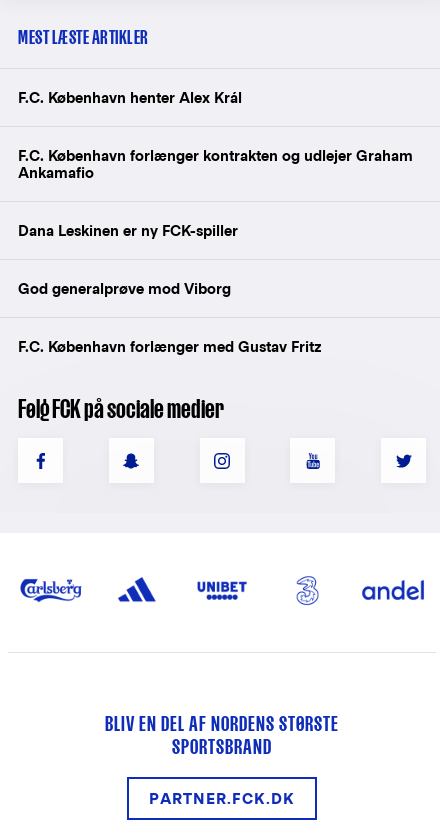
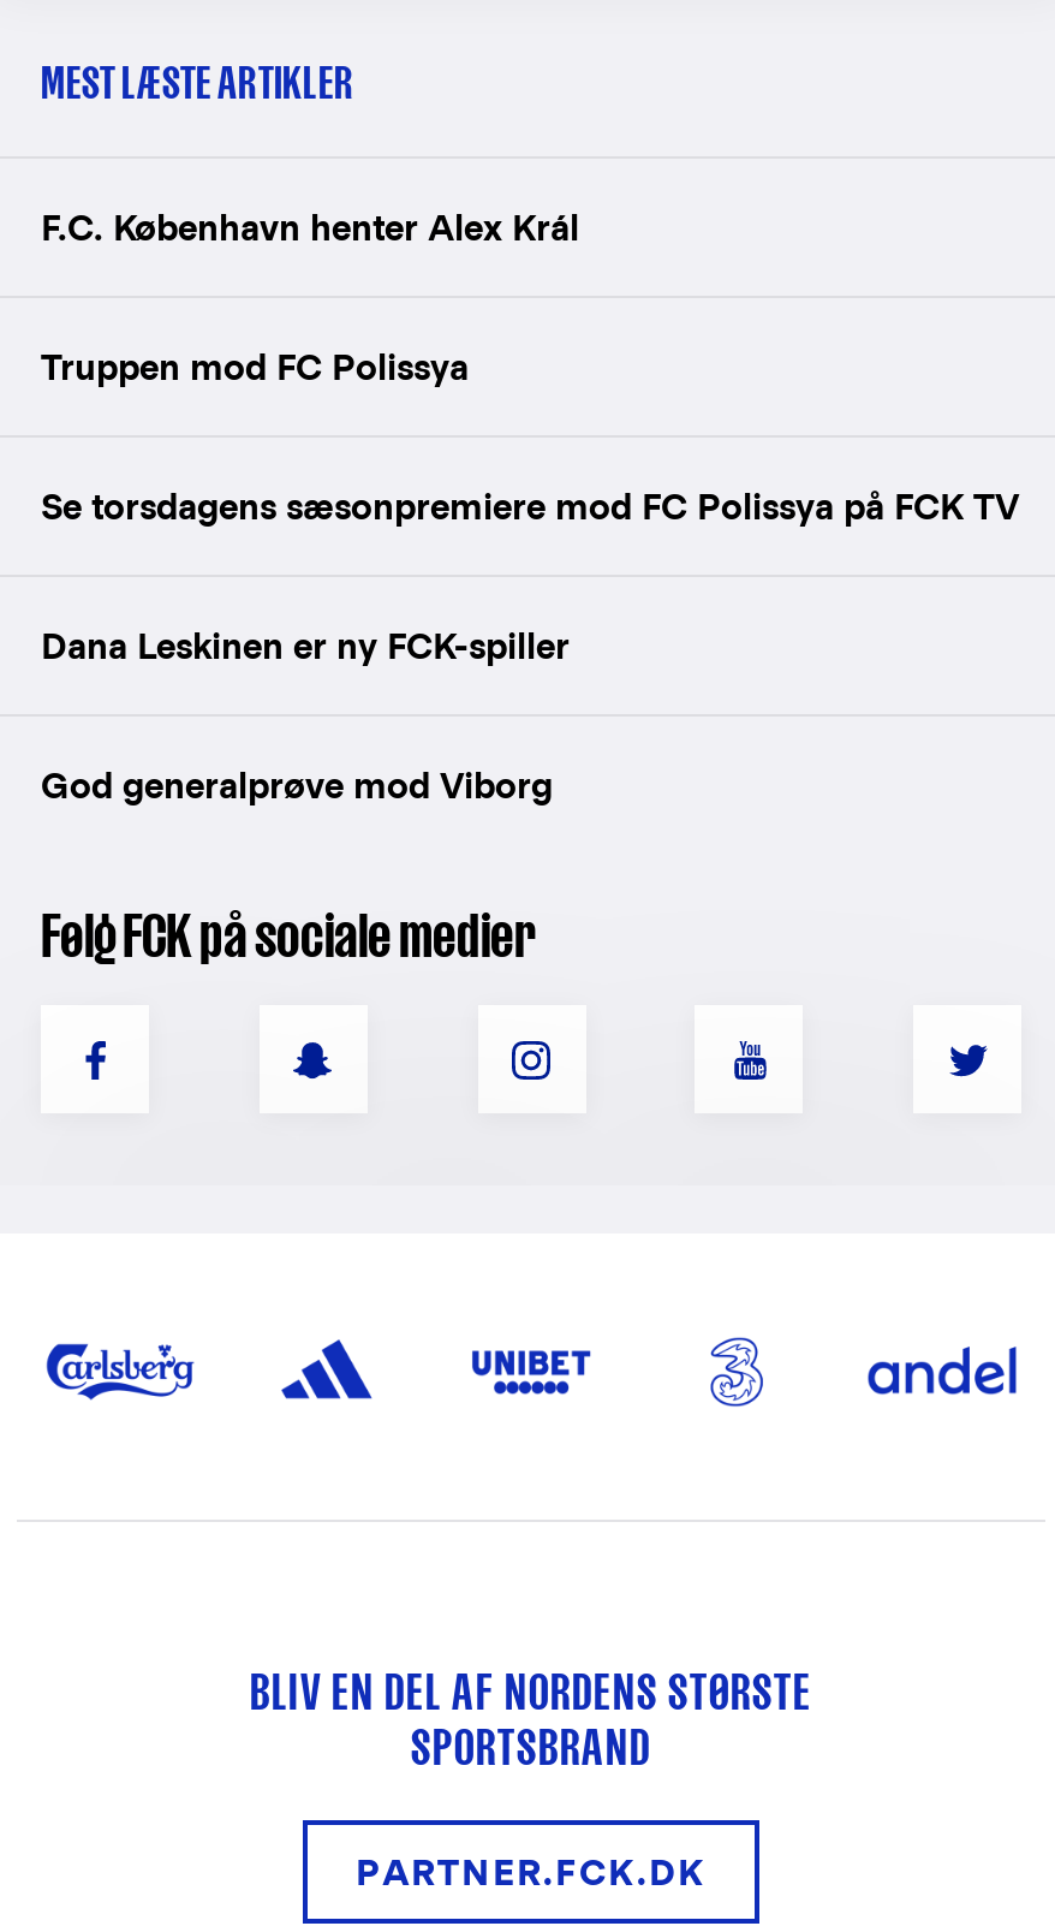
- F.C. København forlænger kontrakten og udlejer Graham
- Ankamafio
+ Truppen mod FC Polissya
+ Se torsdagens sæsonpremiere mod FC Polissya på FCK TV

moved down: Dana Leskinen er ny FCK-spiller | God generalprøve mod Viborg

- F.C. København forlænger med Gustav Fritz
